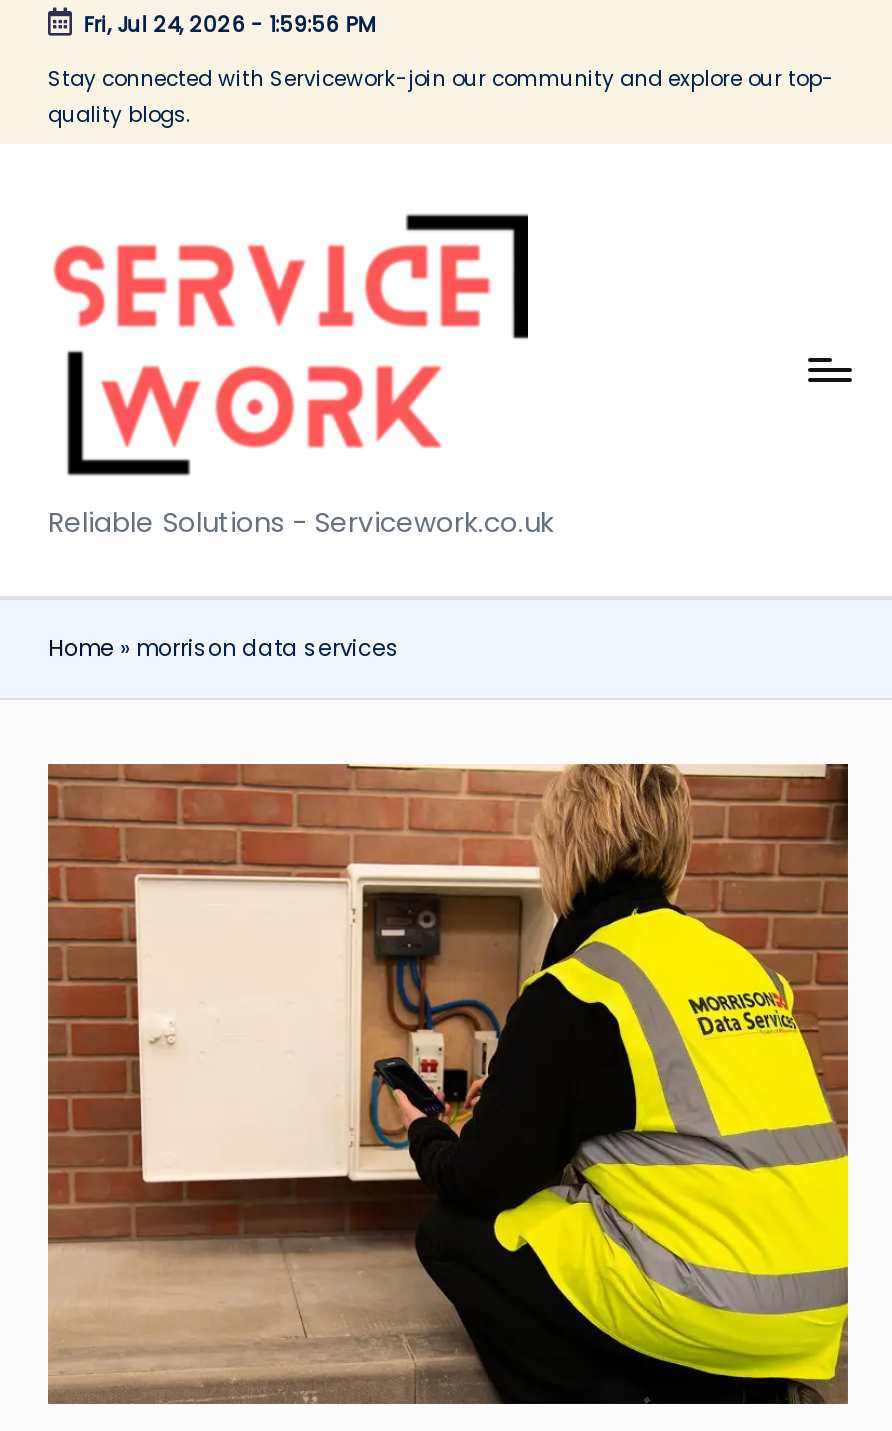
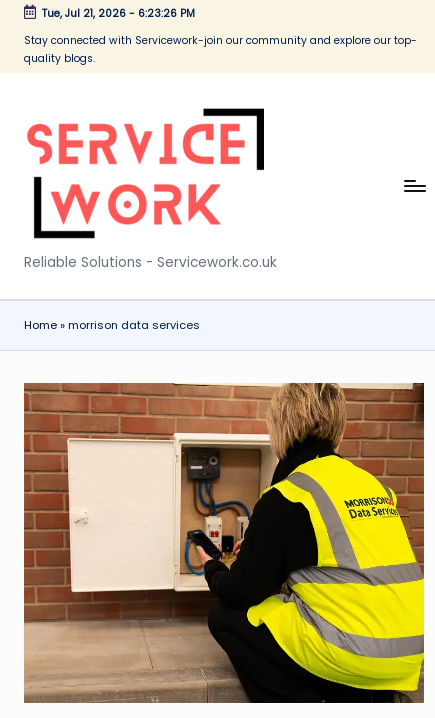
- Fri, Jul 24, 2026 - 1:59:56 PM
+ Tue, Jul 21, 2026 - 6:23:26 PM
